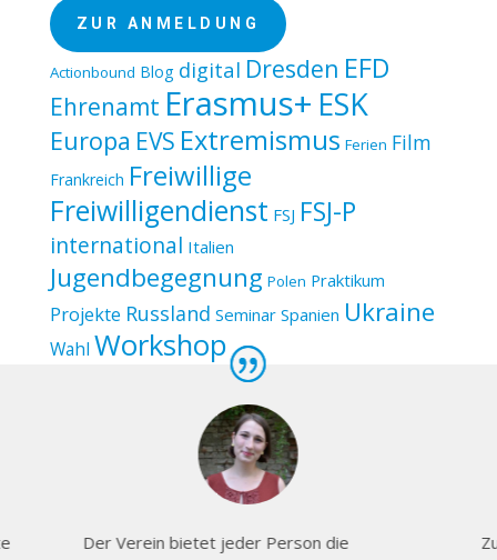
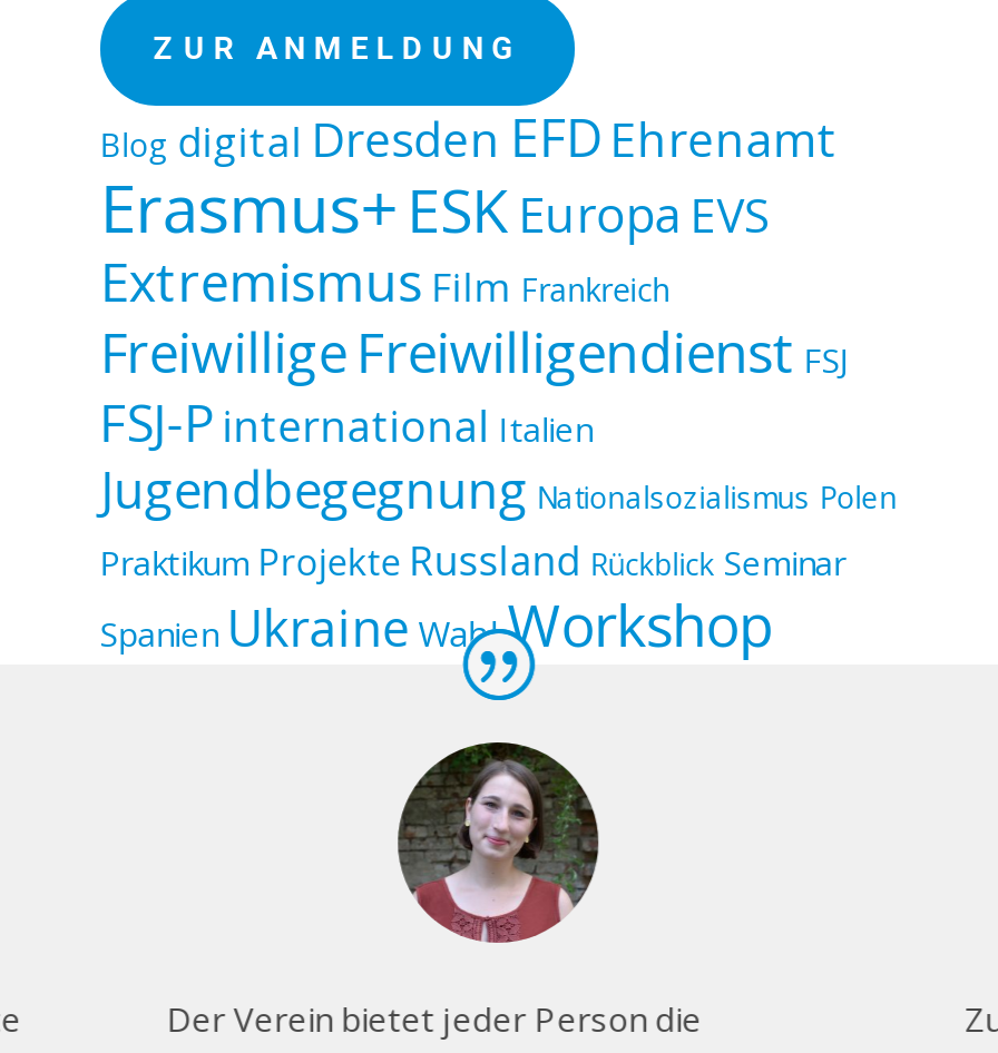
- Actionbound Blog digital Dresden EFD
- Ehrenamt Erasmus+ ESK
- Europa EVS Extremismus Ferien Film
- Frankreich Freiwillige
- Freiwilligendienst FSJ FSJ-P
- international Italien
- Jugendbegegnung Polen Praktikum
- Projekte Russland Seminar Spanien Ukraine
- Wahl Workshop
+ Blog digital Dresden EFD Ehrenamt
+ Erasmus+ ESK Europa EVS
+ Extremismus Film Frankreich
+ Freiwillige Freiwilligendienst FSJ
+ FSJ-P international Italien
+ Jugendbegegnung Nationalsozialismus Polen
+ Praktikum Projekte Russland Rückblick Seminar
+ Spanien Ukraine Wahl Workshop
